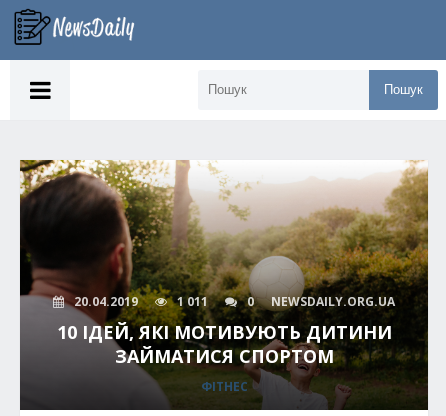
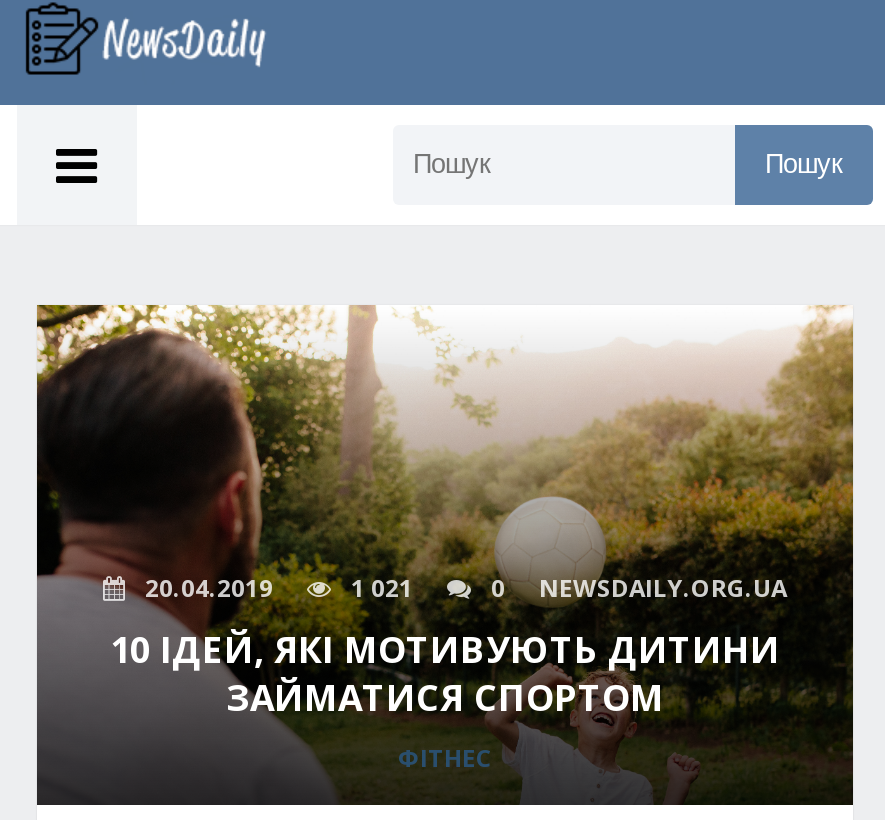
- 1 011
+ 1 021
